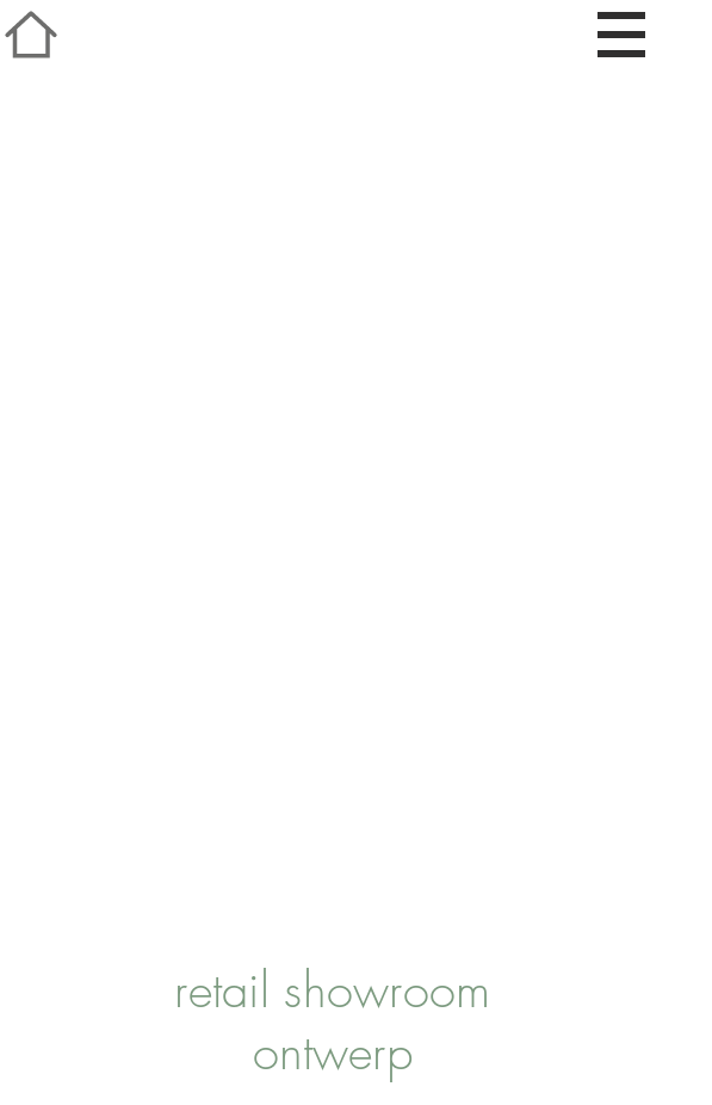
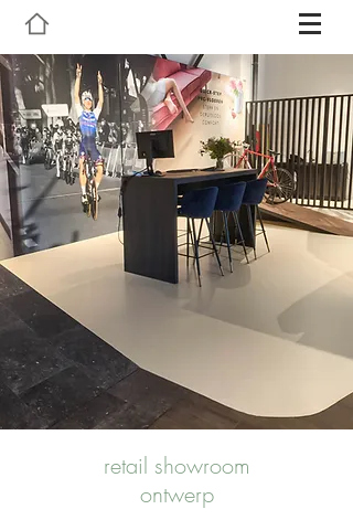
+ [image]
